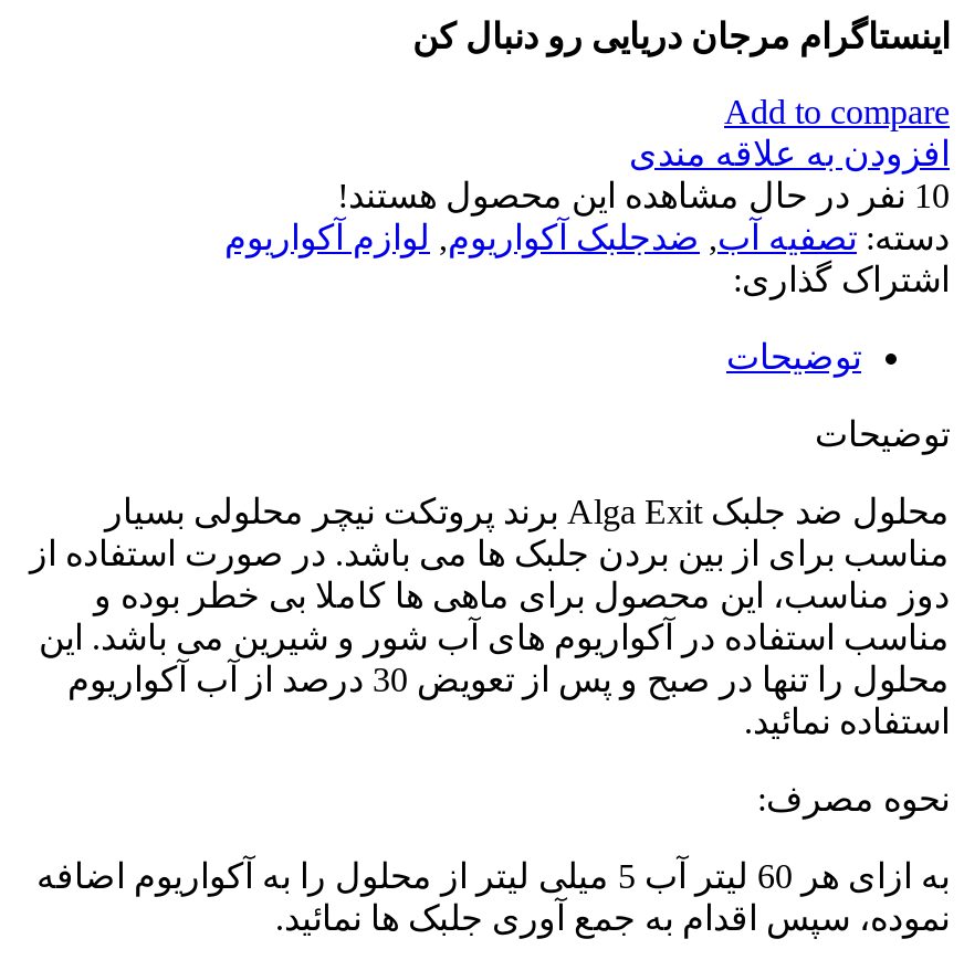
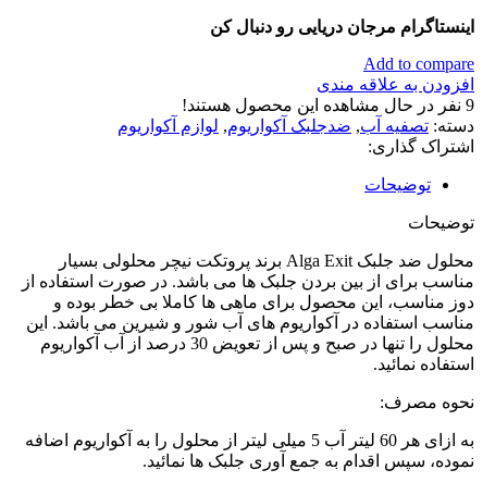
- 10 نفر در حال مشاهده این محصول هستند!
+ 9 نفر در حال مشاهده این محصول هستند!
